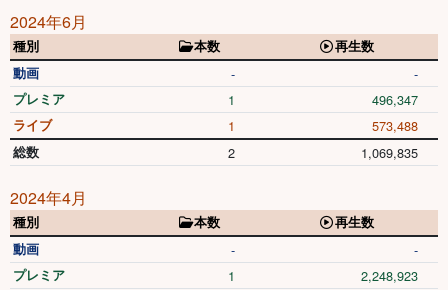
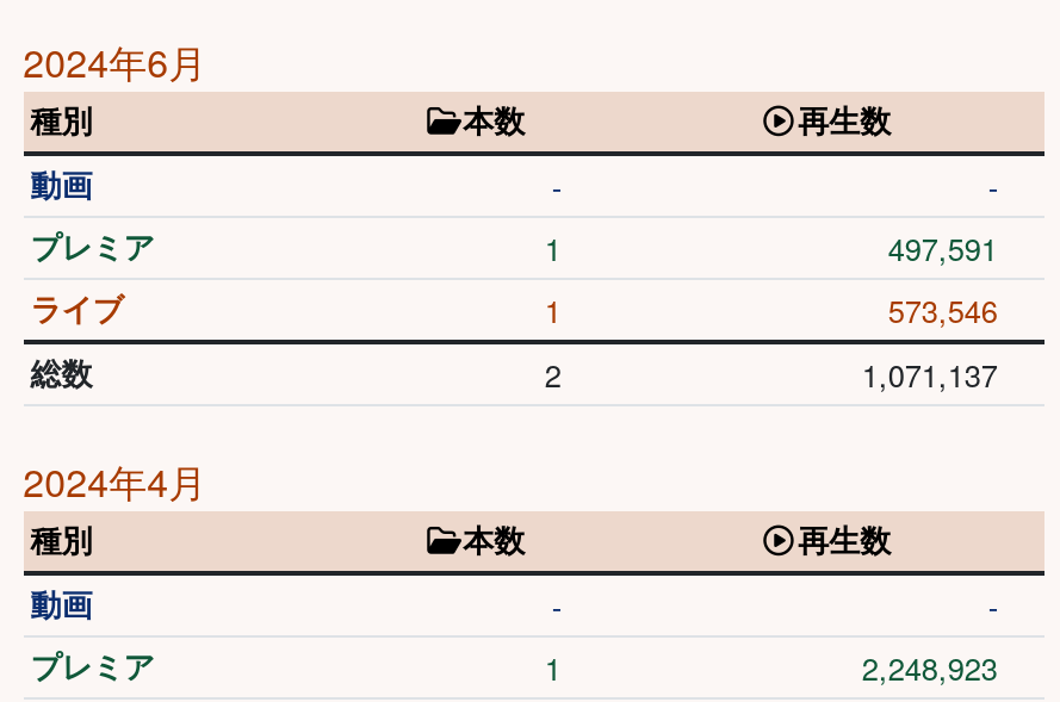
- 496,347
+ 497,591

- 573,488
+ 573,546

- 1,069,835
+ 1,071,137
